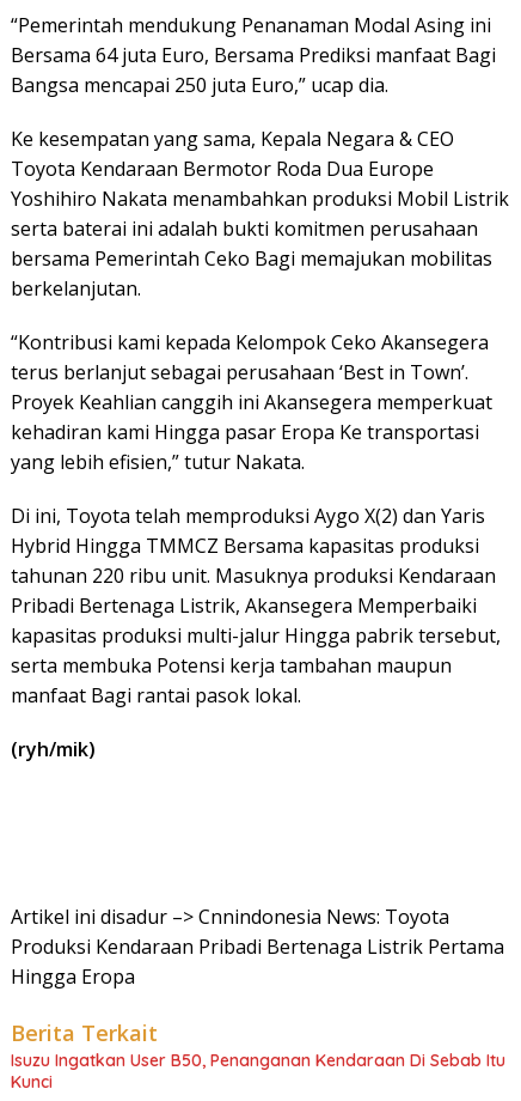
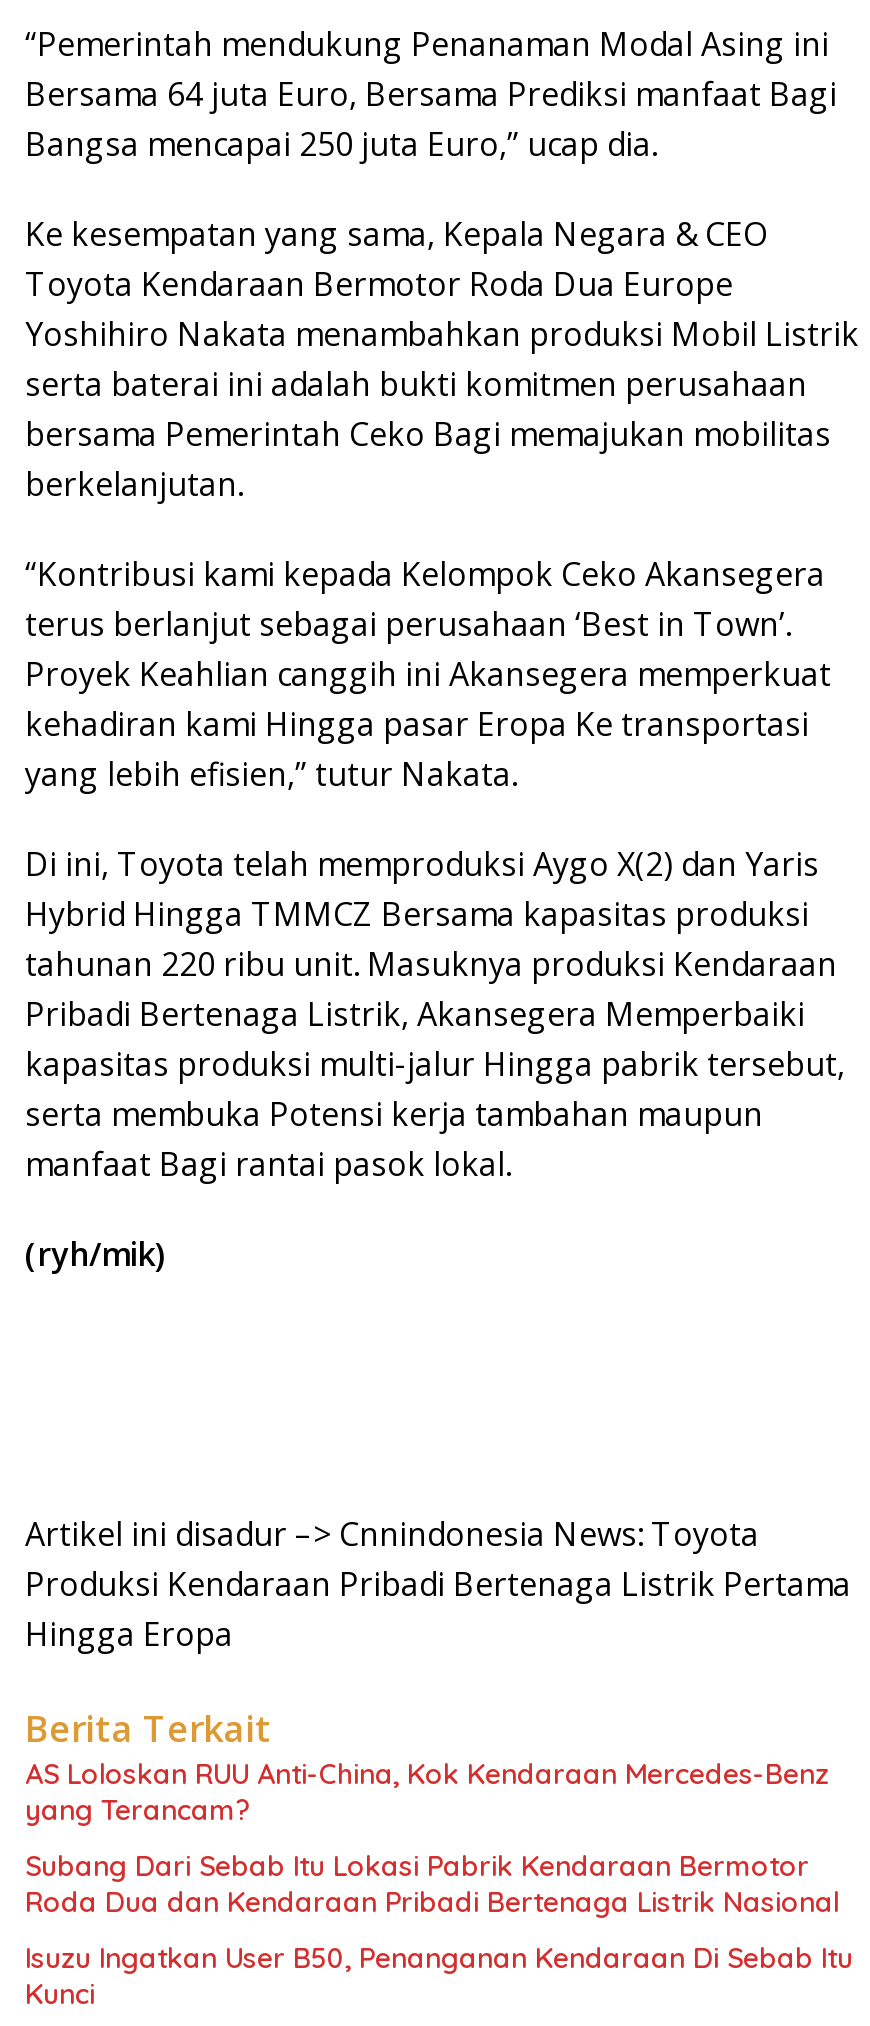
+ AS Loloskan RUU Anti-China, Kok Kendaraan Mercedes-Benz
+ yang Terancam?
+ Subang Dari Sebab Itu Lokasi Pabrik Kendaraan Bermotor
+ Roda Dua dan Kendaraan Pribadi Bertenaga Listrik Nasional
